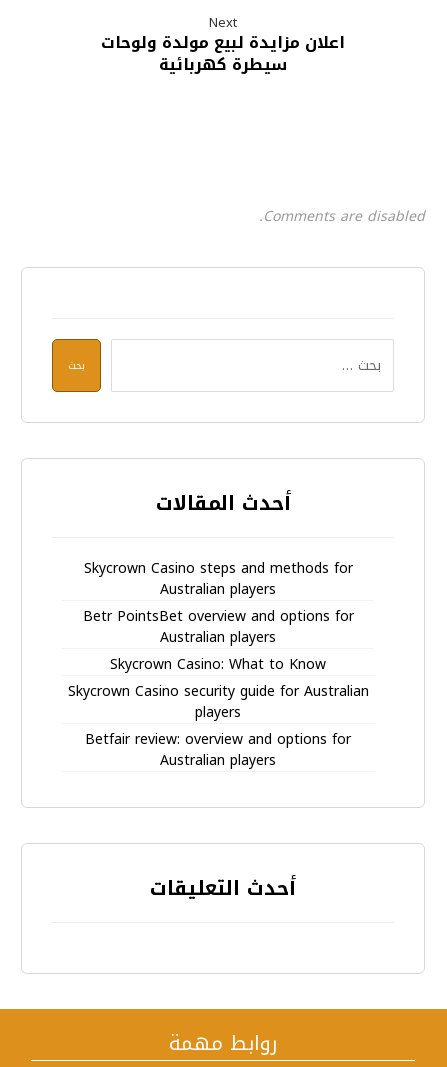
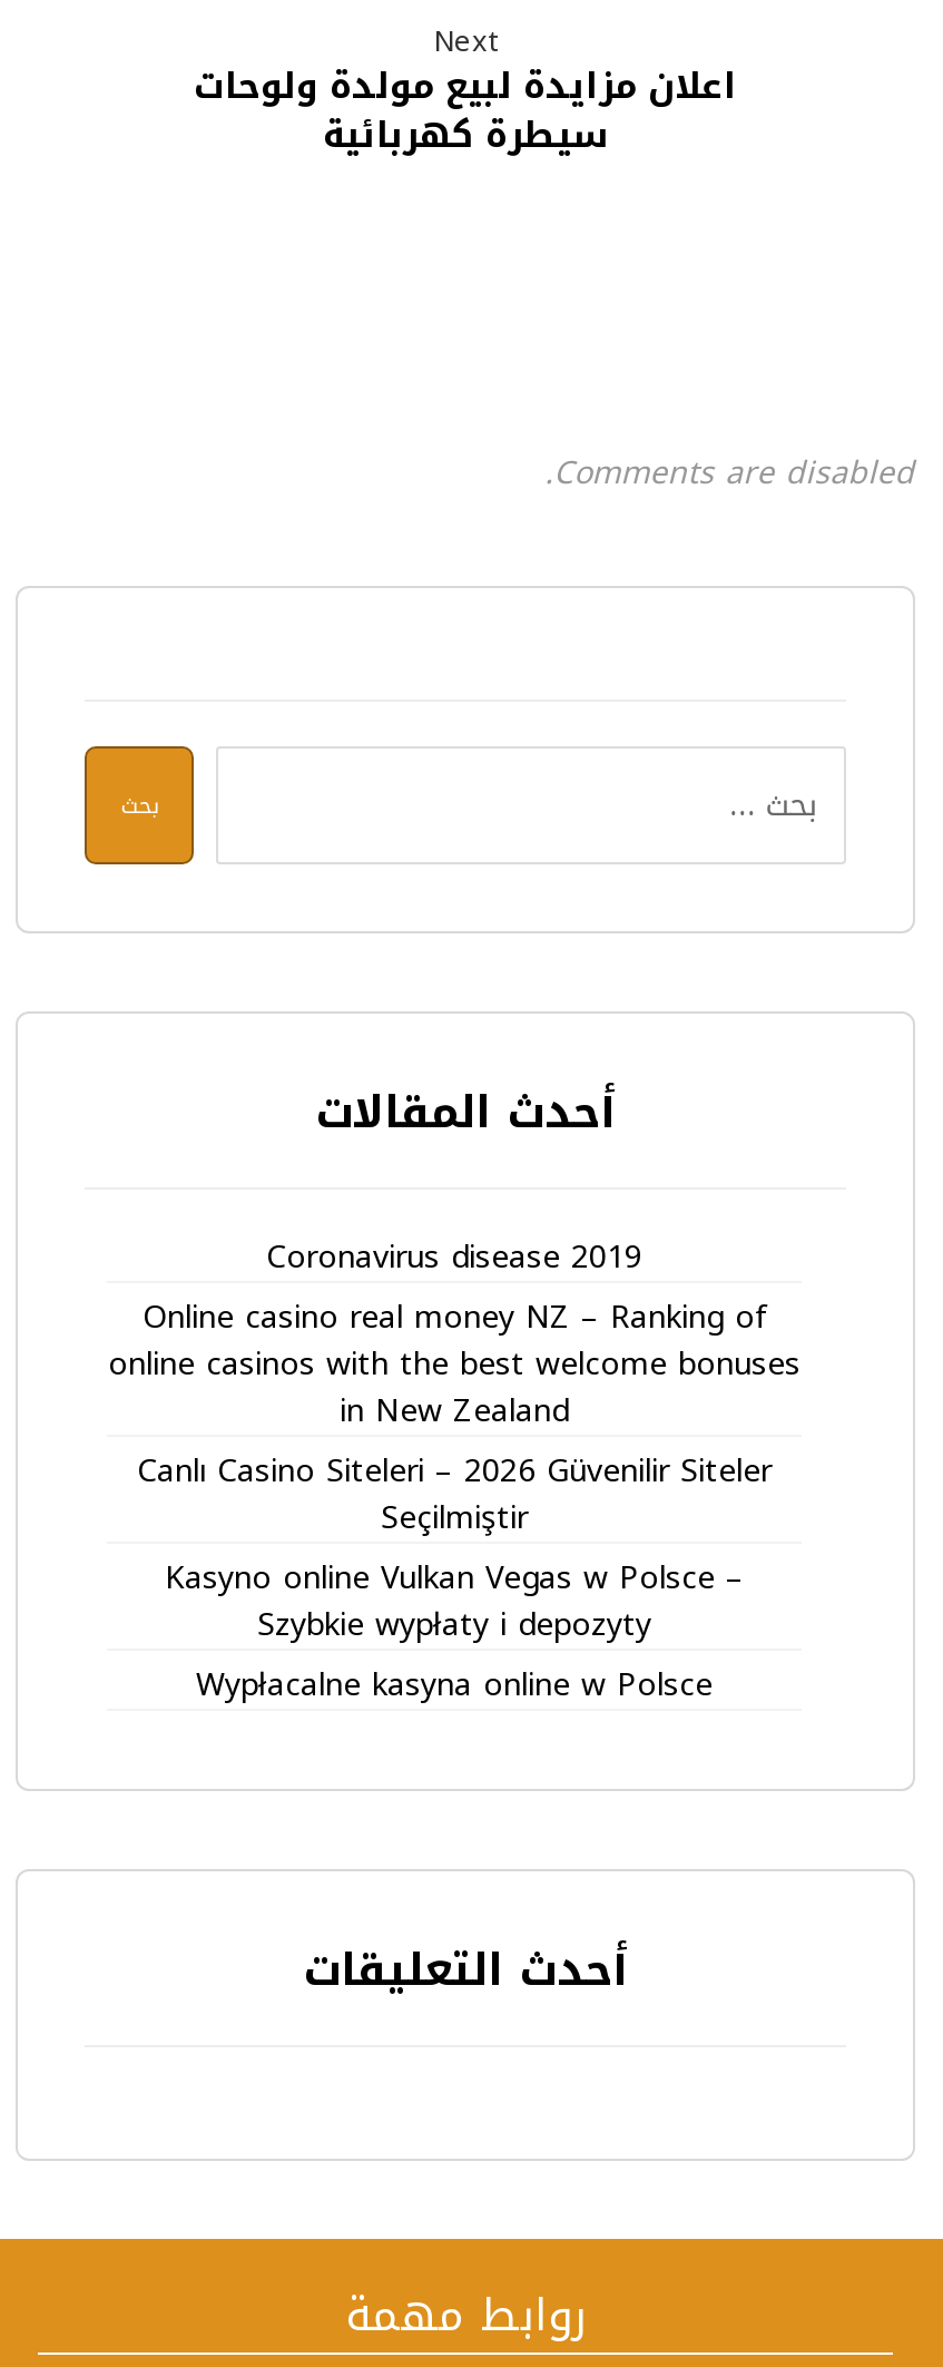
- Skycrown Casino steps and methods for
- Australian players
- Betr PointsBet overview and options for
- Australian players
- Skycrown Casino: What to Know
- Skycrown Casino security guide for Australian
- players
- Betfair review: overview and options for
- Australian players
+ Coronavirus disease 2019
+ Online casino real money NZ – Ranking of
+ online casinos with the best welcome bonuses
+ in New Zealand
+ Canlı Casino Siteleri – 2026 Güvenilir Siteler
+ Seçilmiştir
+ Kasyno online Vulkan Vegas w Polsce –
+ Szybkie wypłaty i depozyty
+ Wypłacalne kasyna online w Polsce
